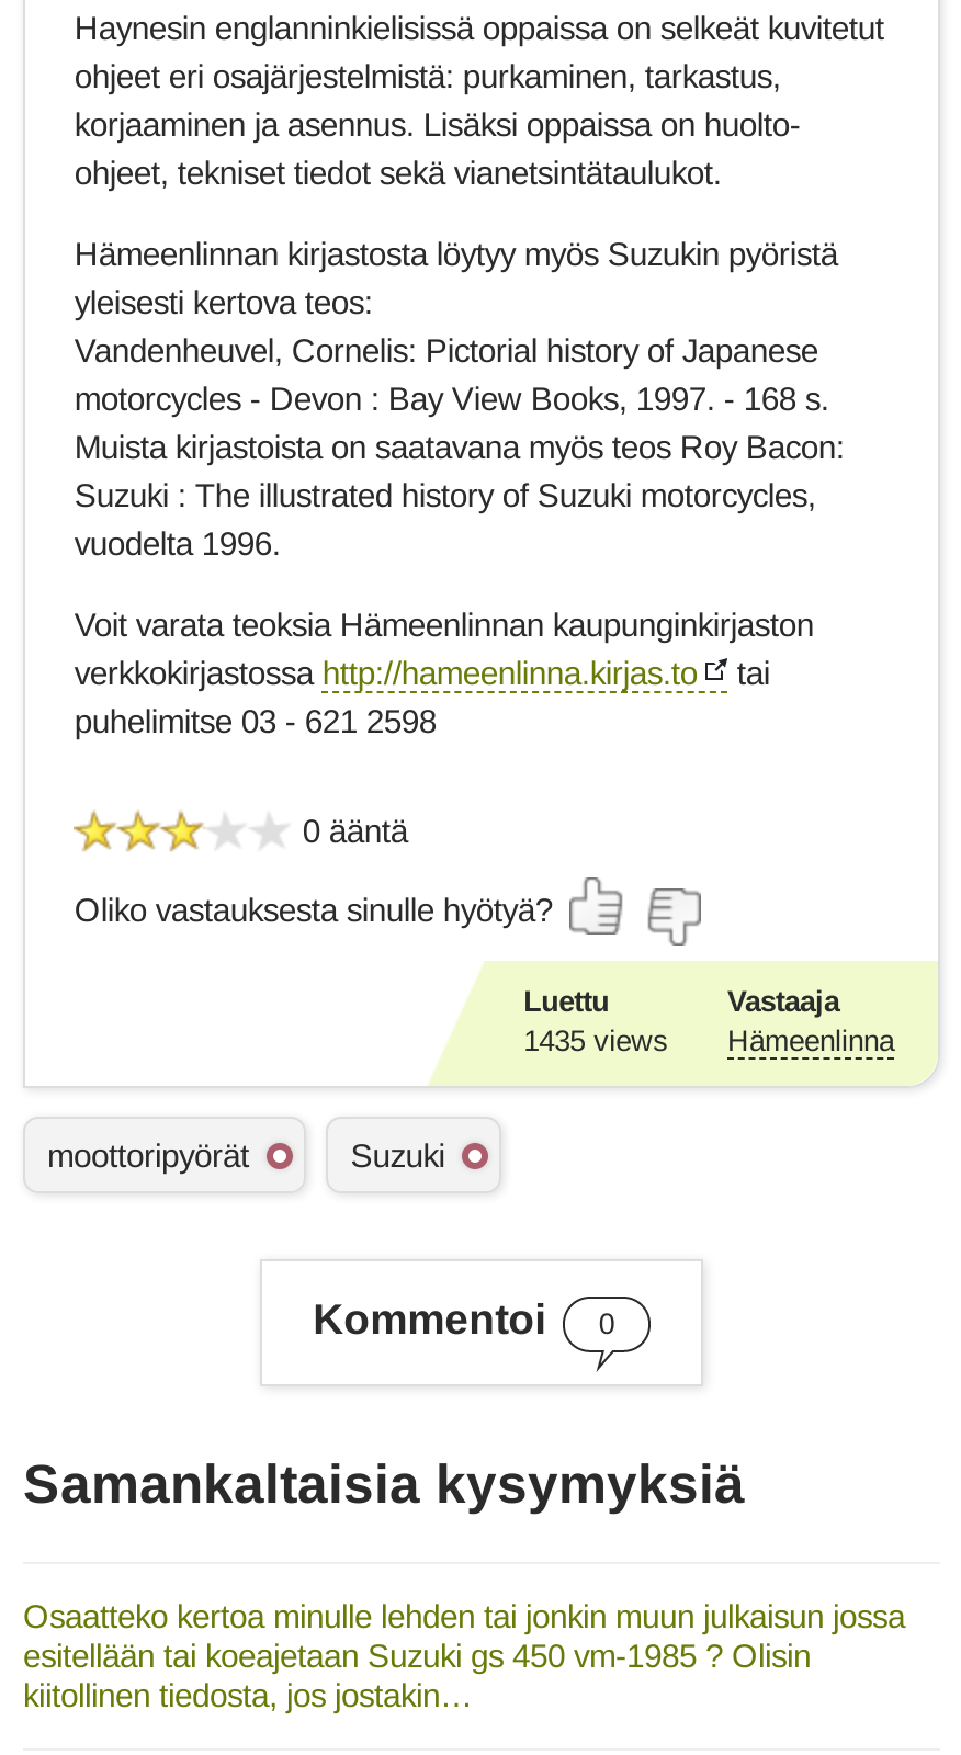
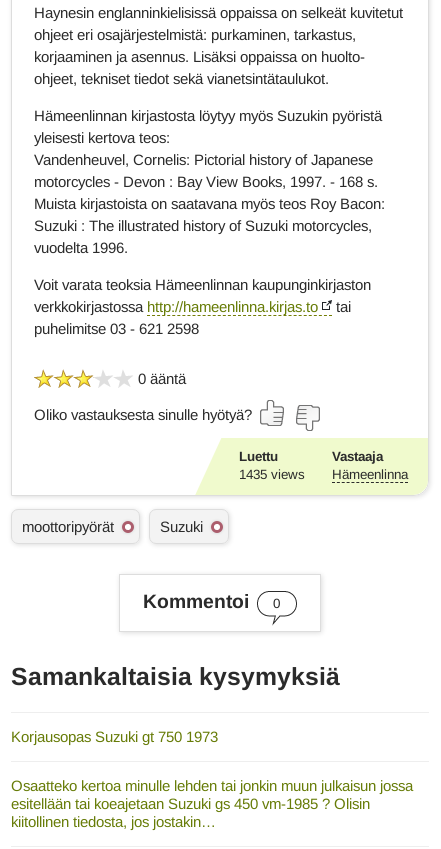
+ Korjausopas Suzuki gt 750 1973
